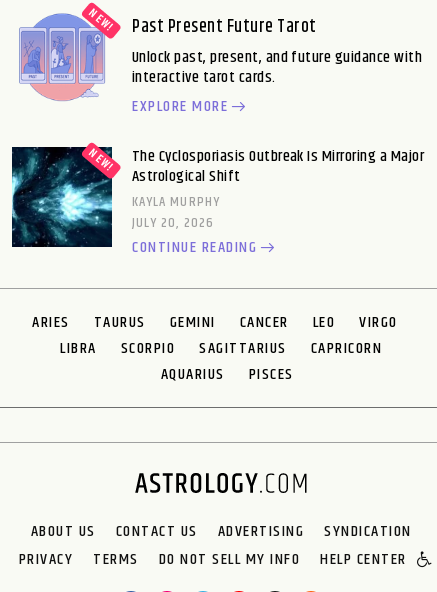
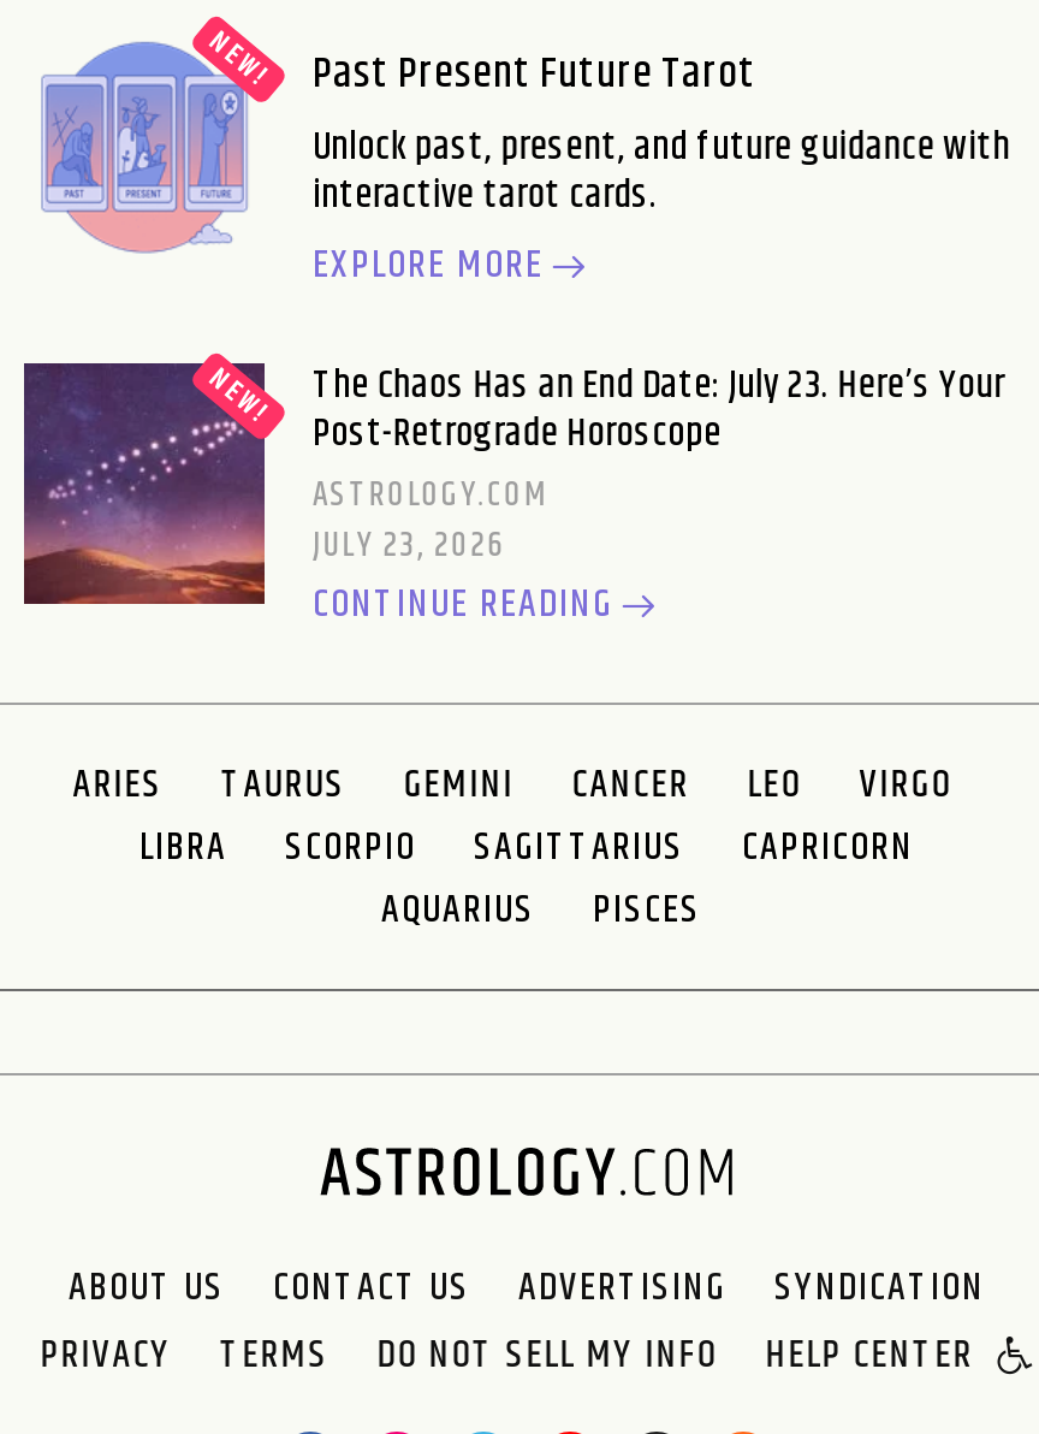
- [image]
- The Cyclosporiasis Outbreak Is Mirroring a Major
- Astrological Shift
- KAYLA MURPHY
- JULY 20, 2026
+ [image]
+ The Chaos Has an End Date: July 23. Here’s Your
+ Post-Retrograde Horoscope
+ ASTROLOGY.COM
+ JULY 23, 2026
